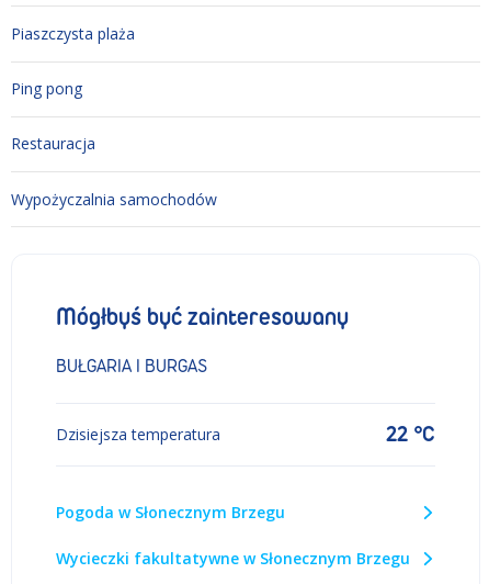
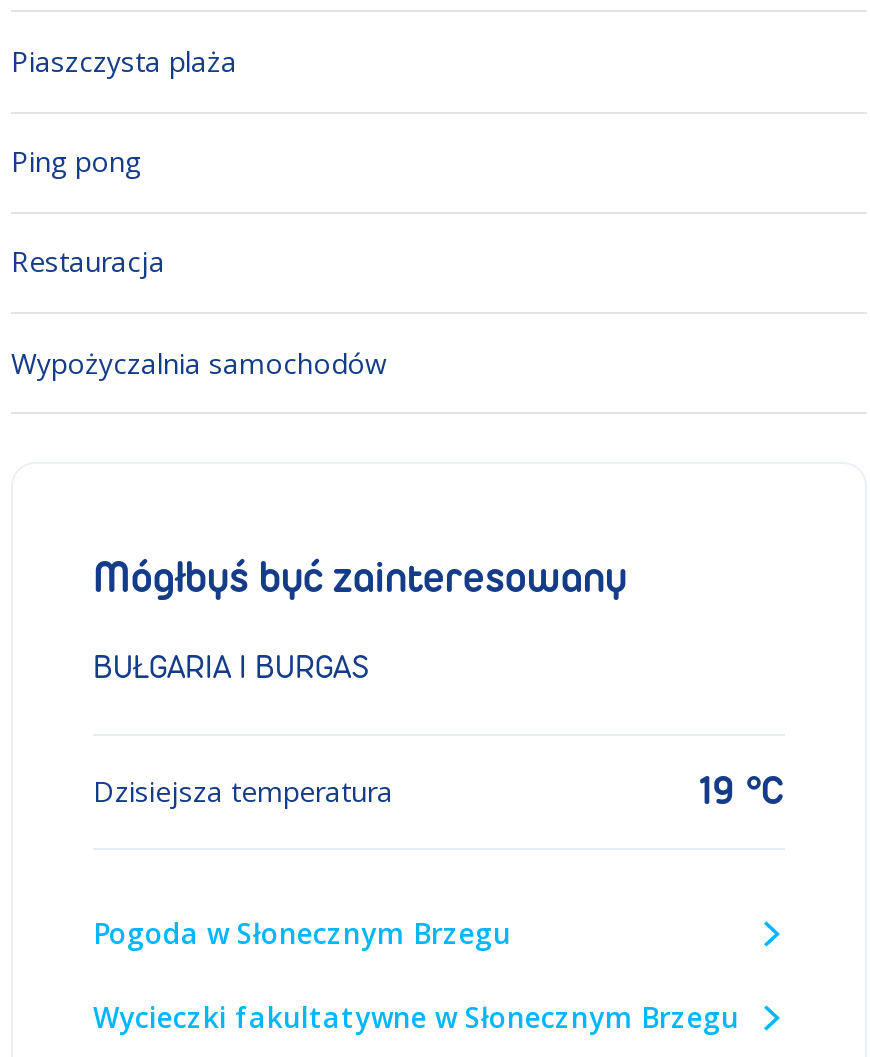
- 22 °C
+ 19 °C
